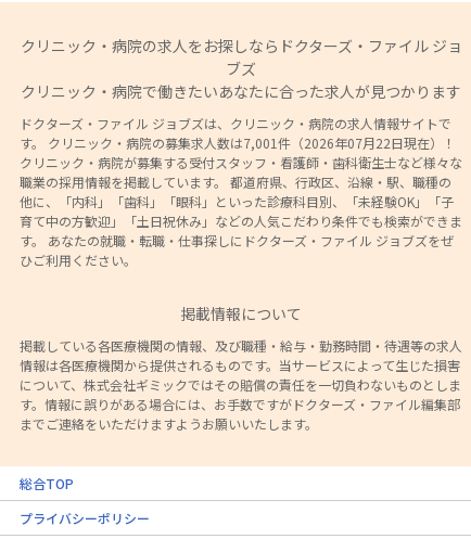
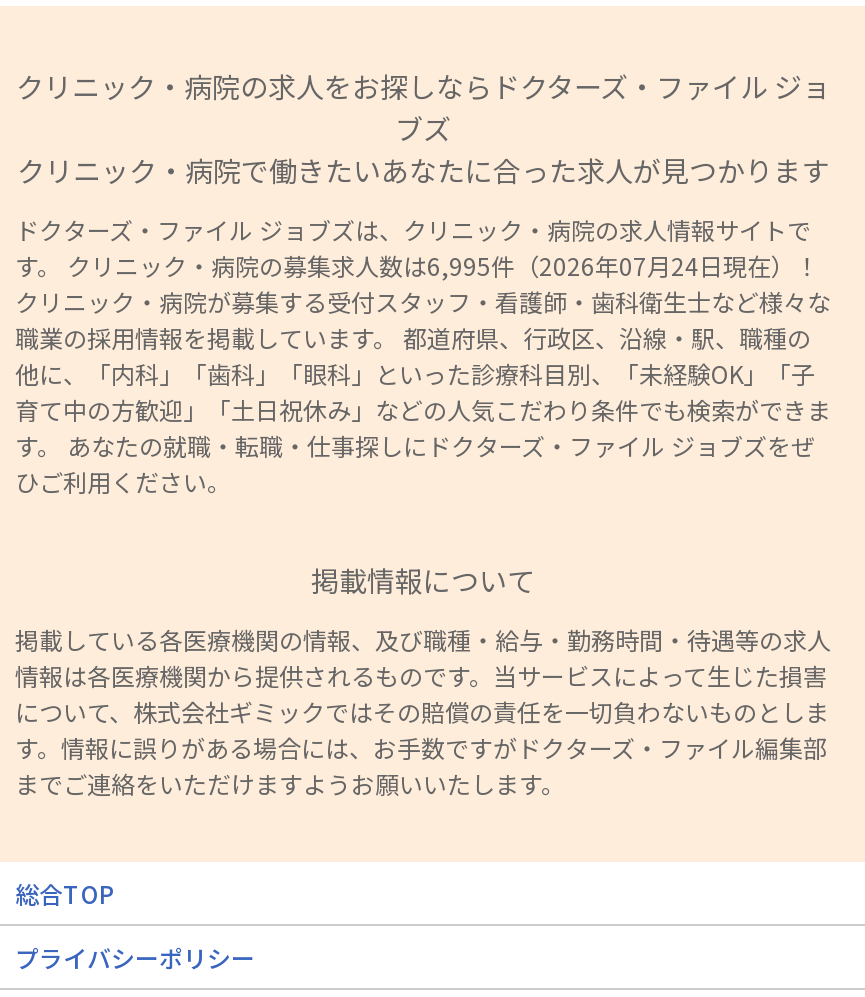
- す。 クリニック・病院の募集求人数は7,001件（2026年07月22日現在）！
+ す。 クリニック・病院の募集求人数は6,995件（2026年07月24日現在）！
